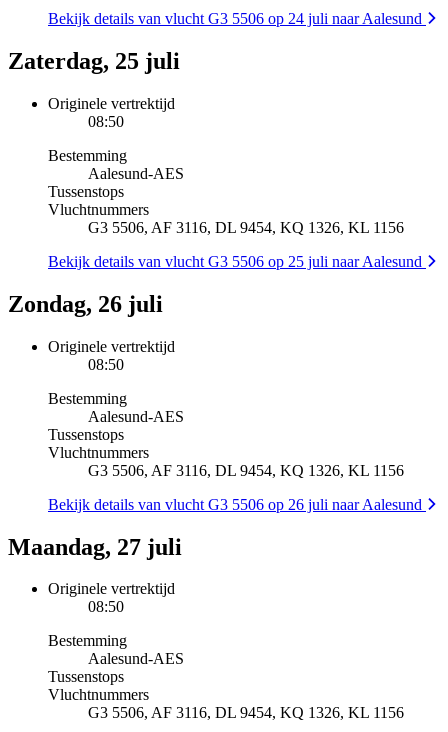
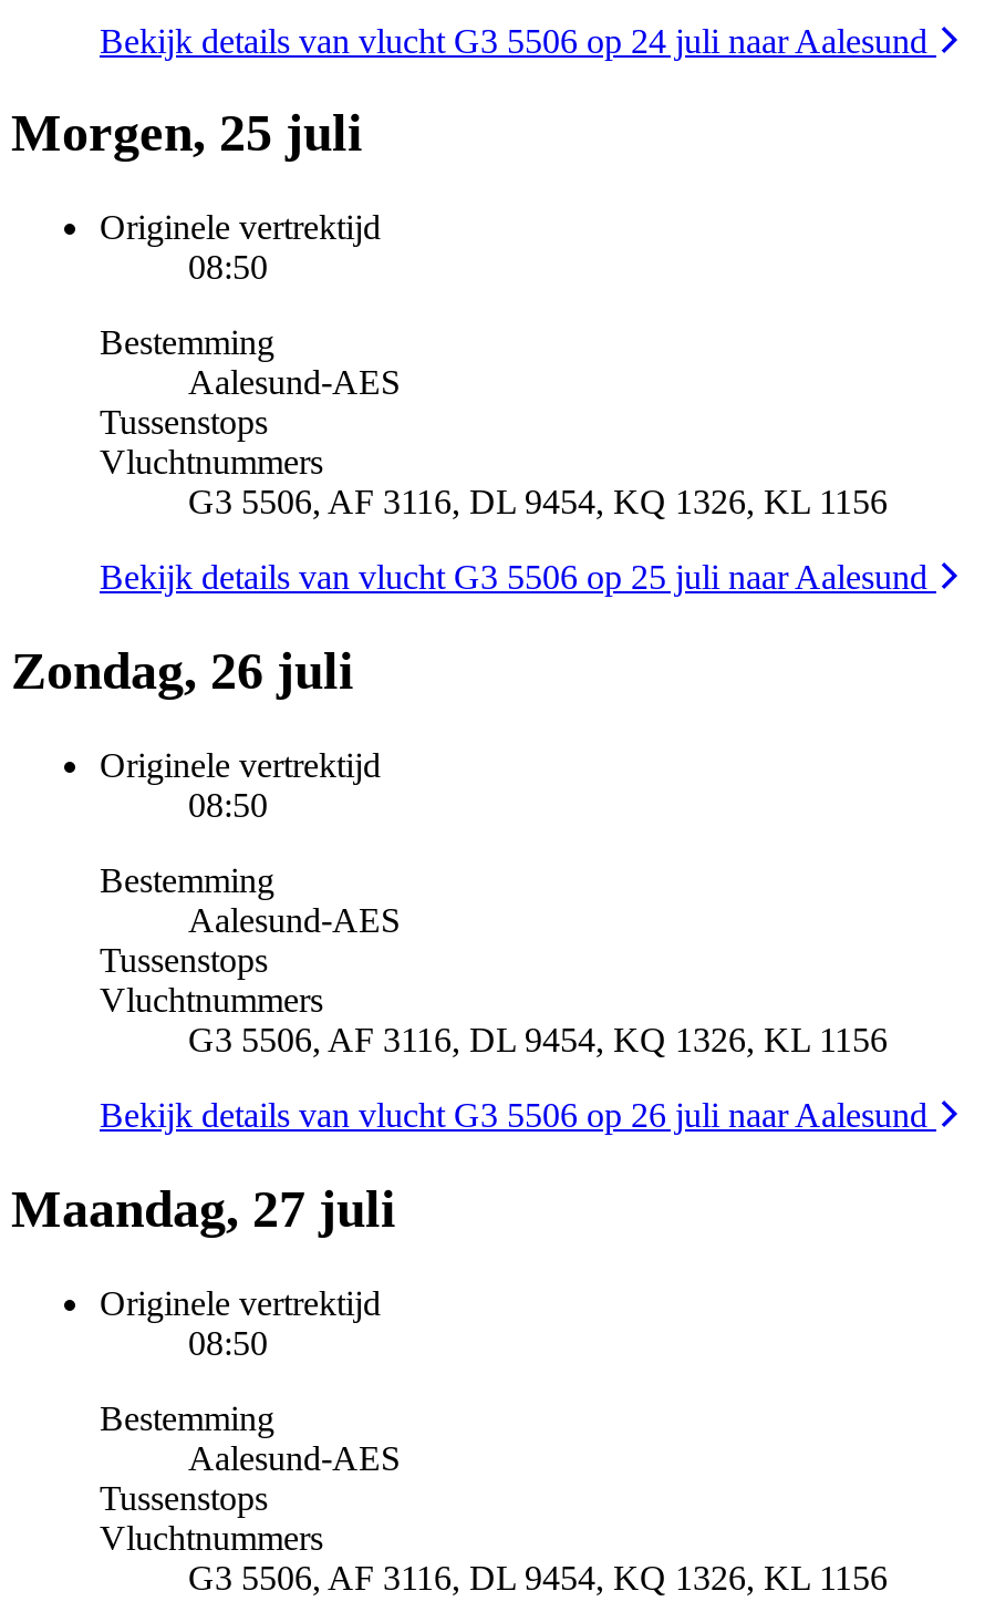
- Zaterdag, 25 juli
+ Morgen, 25 juli
